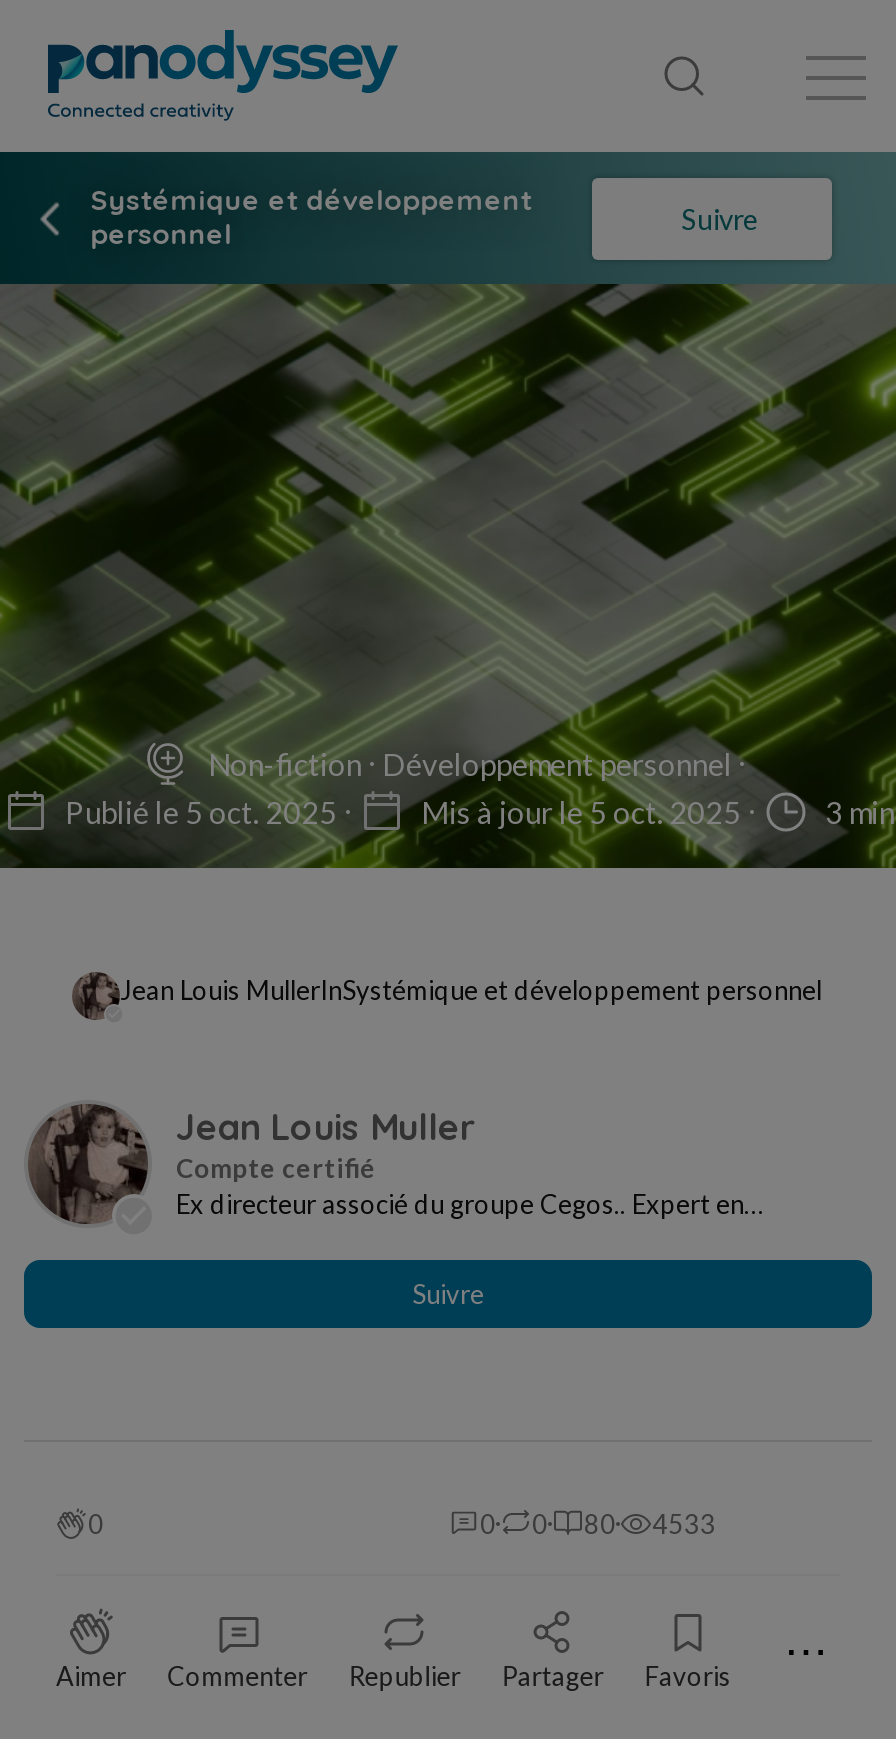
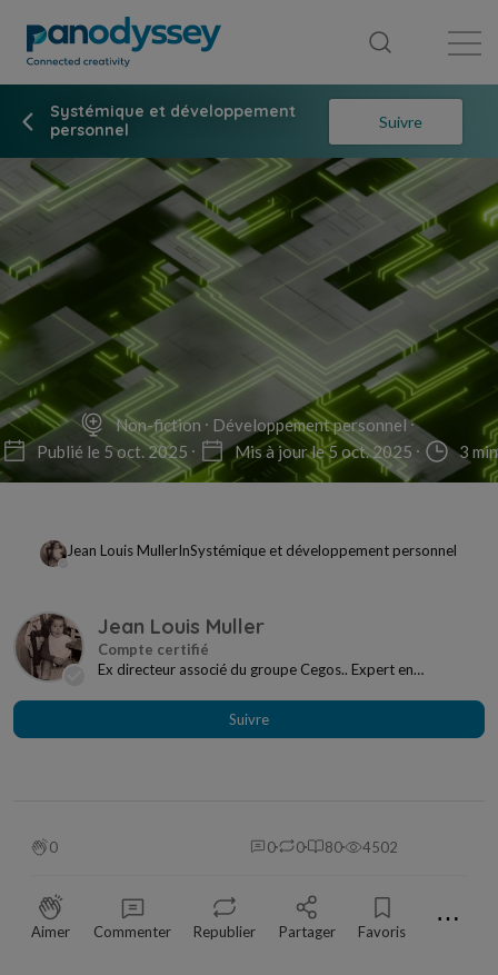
- 0 0 80 4533
+ 0 0 80 4502
